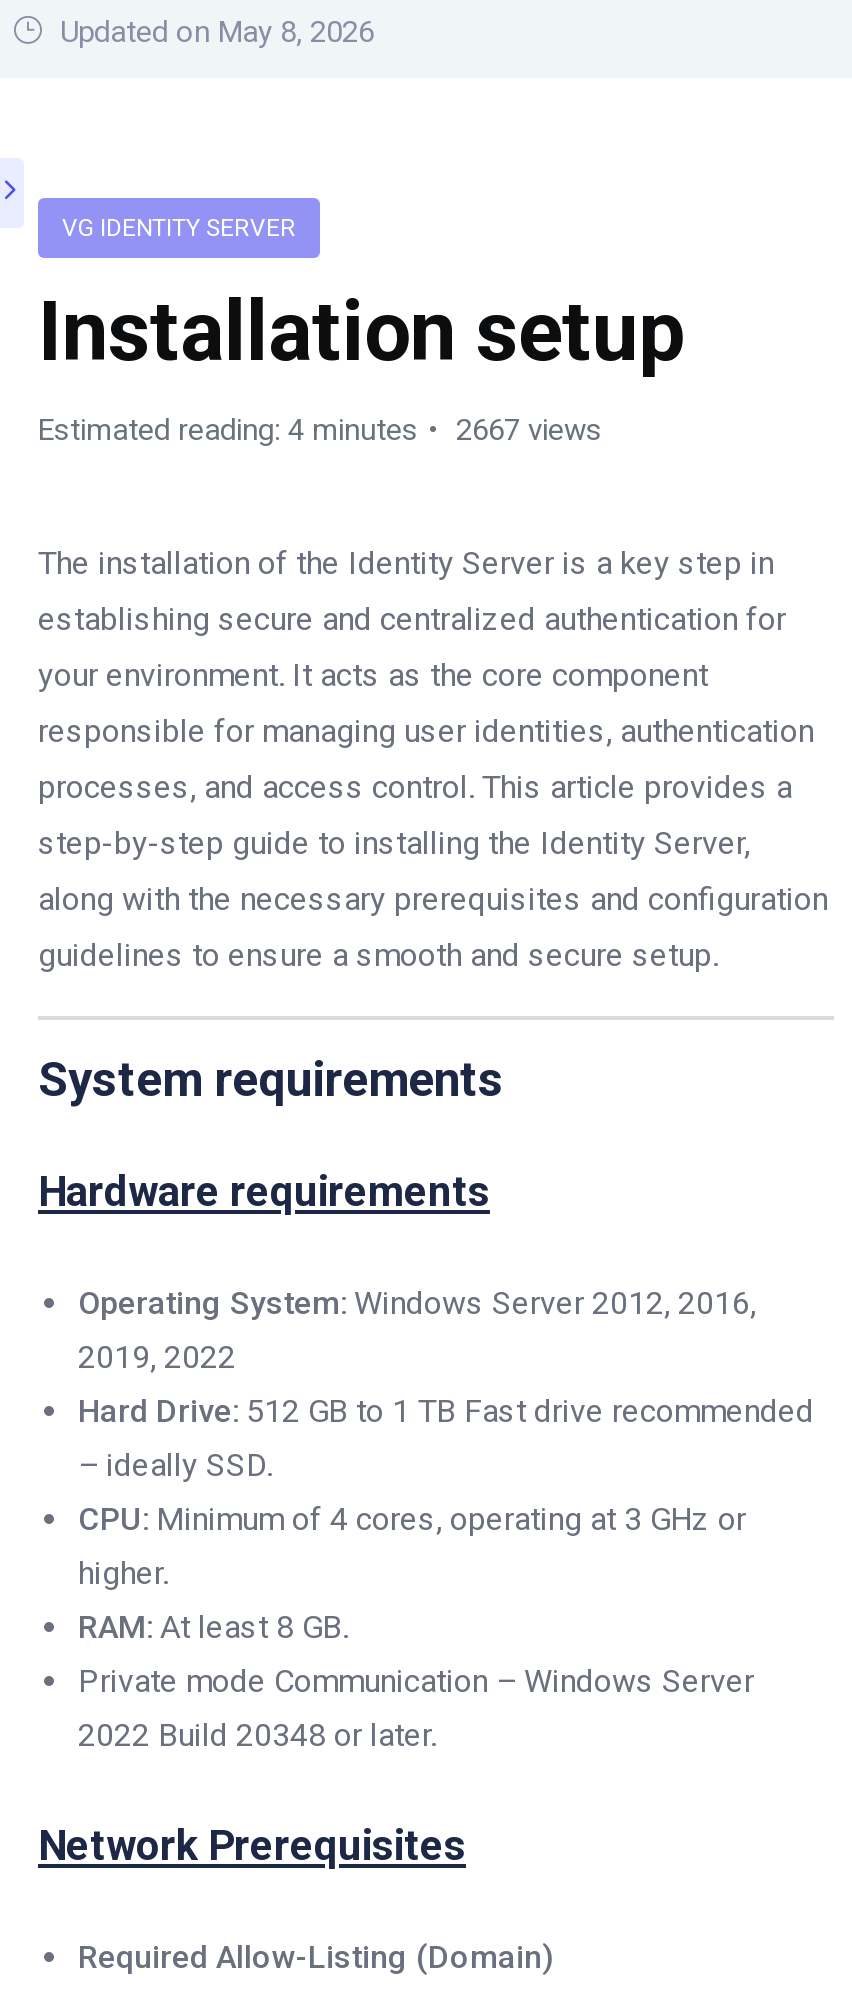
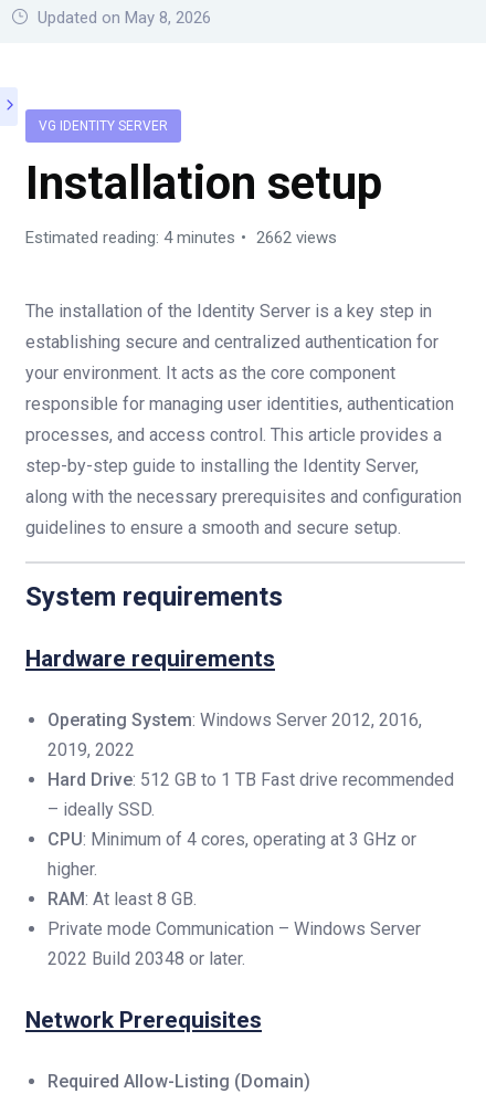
- Estimated reading: 4 minutes 2667 views
+ Estimated reading: 4 minutes 2662 views
